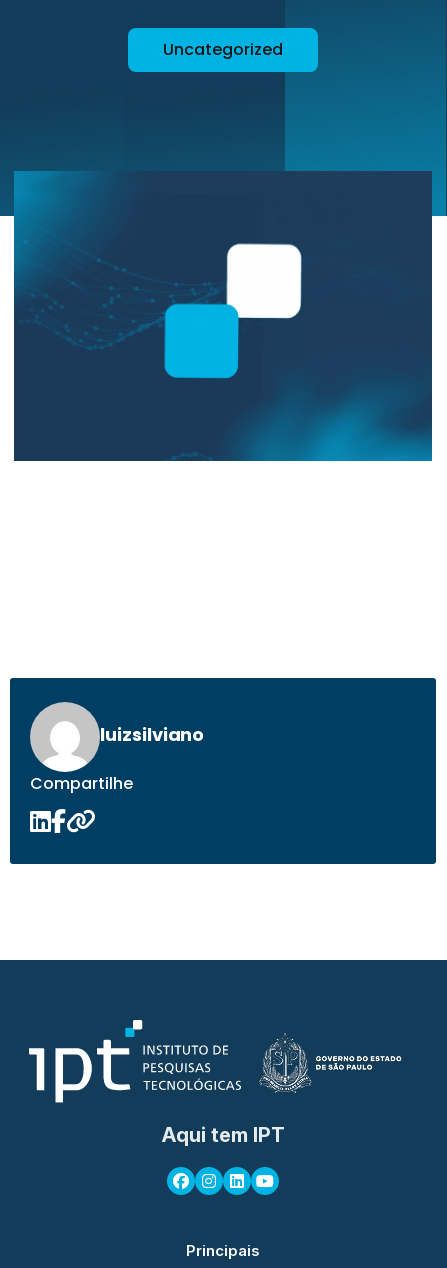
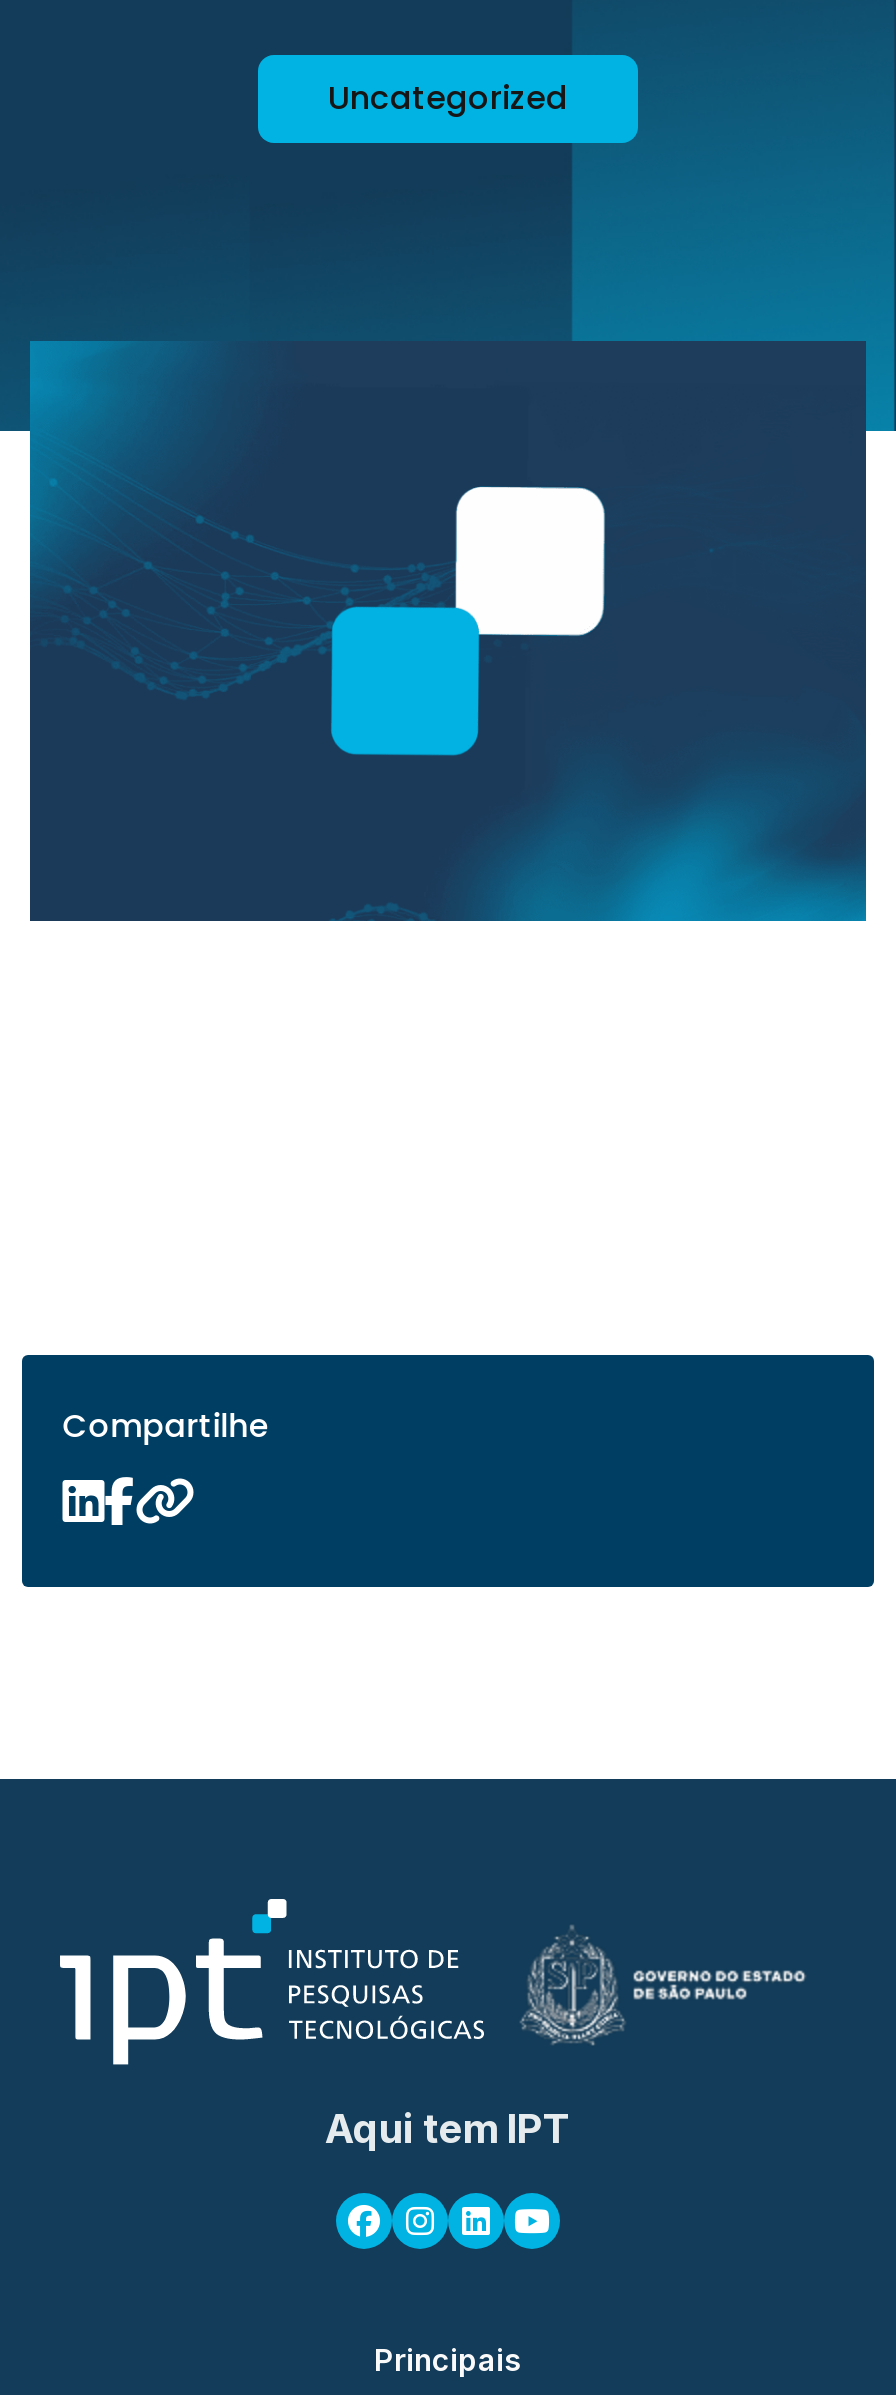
- [image]
- luizsilviano
